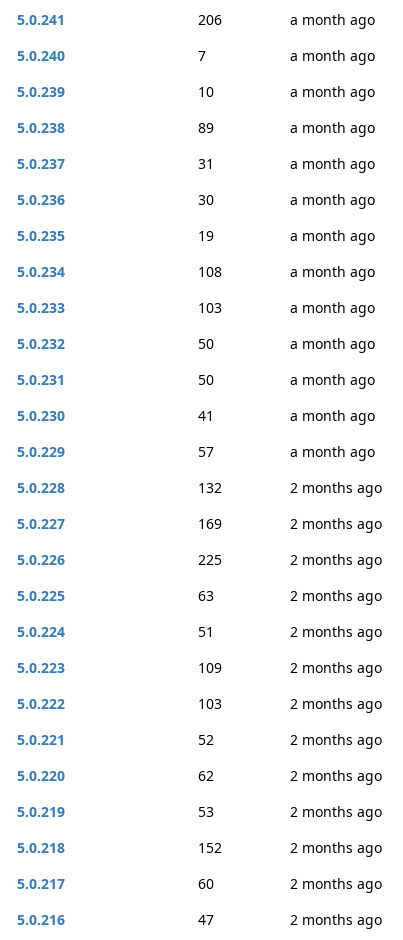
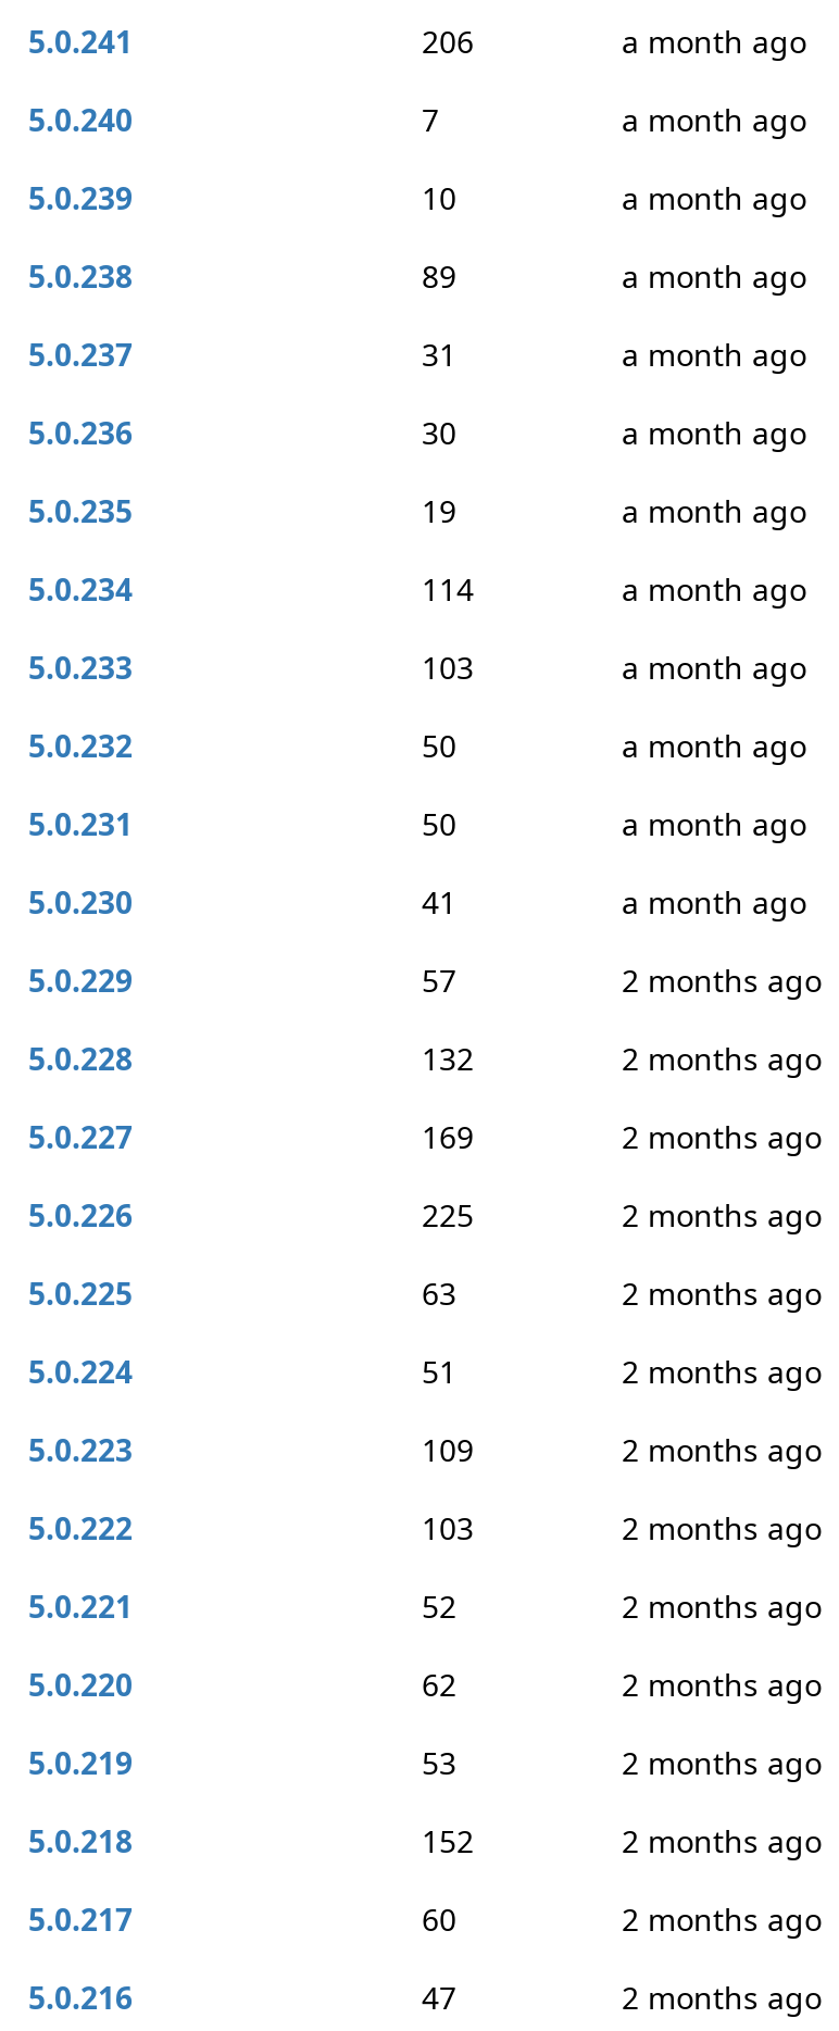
- 108
+ 114

- a month ago
+ 2 months ago
